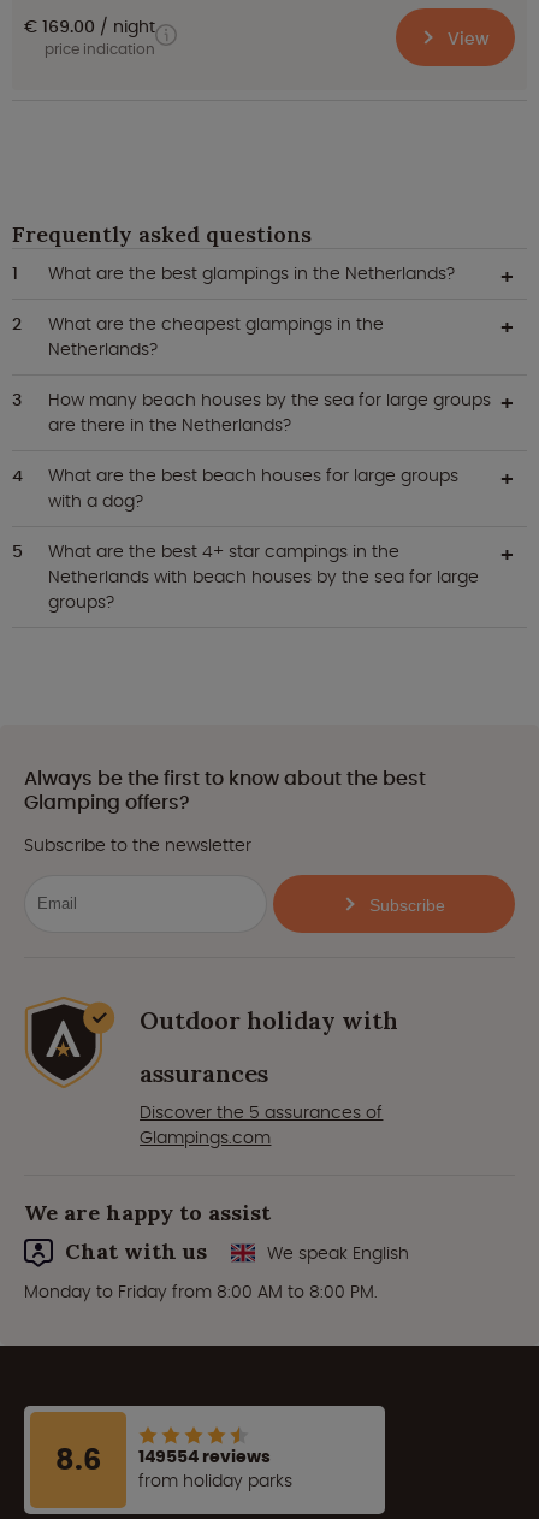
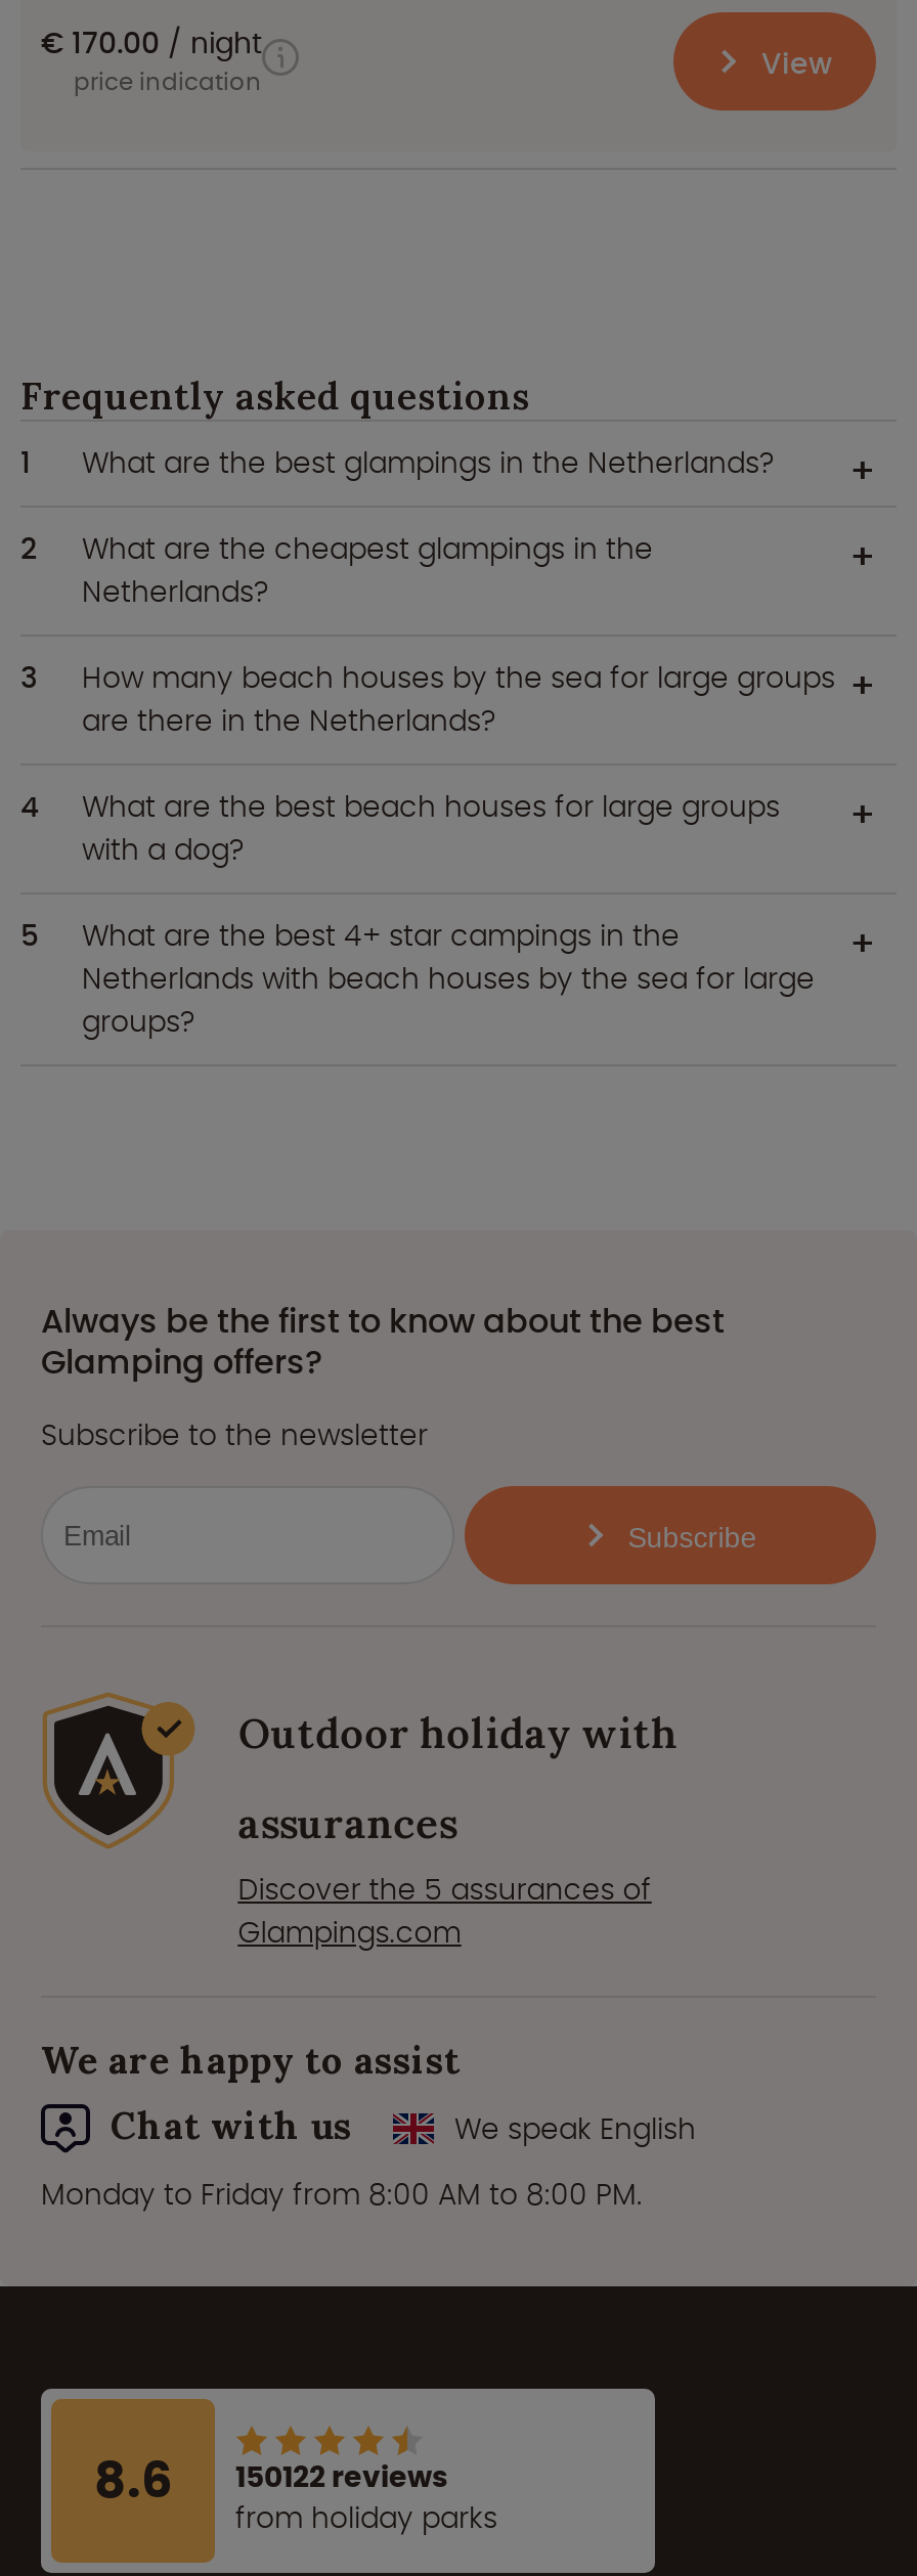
- € 169.00 night
+ € 170.00 night

- 8.6 149554 reviews
+ 8.6 150122 reviews
